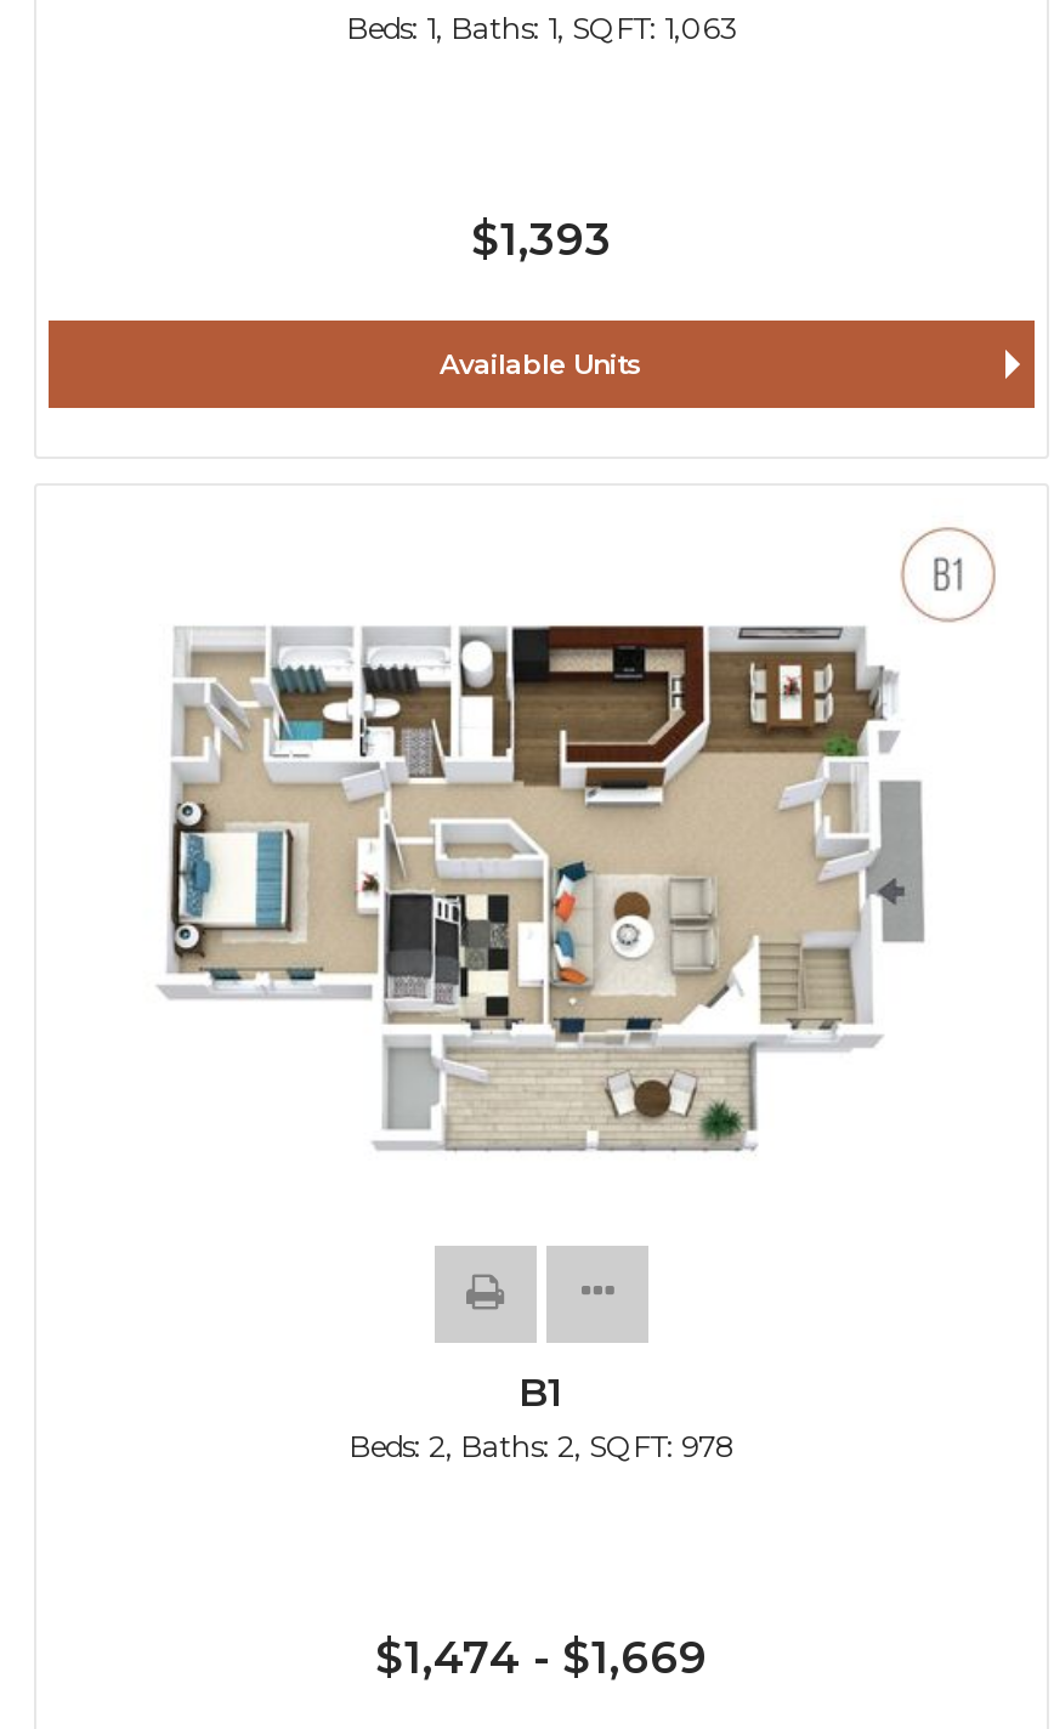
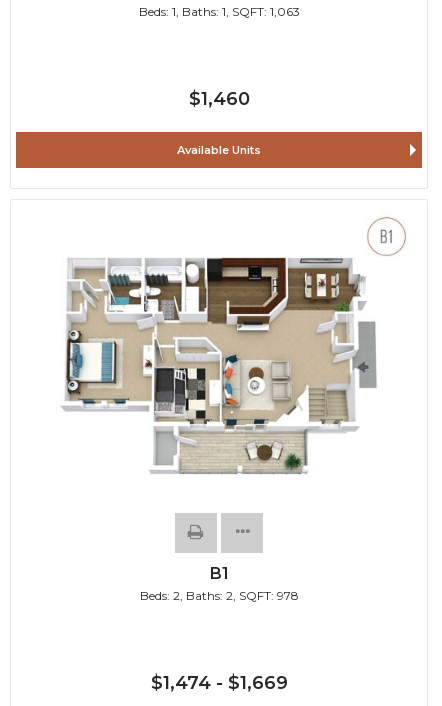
- $1,393
+ $1,460
